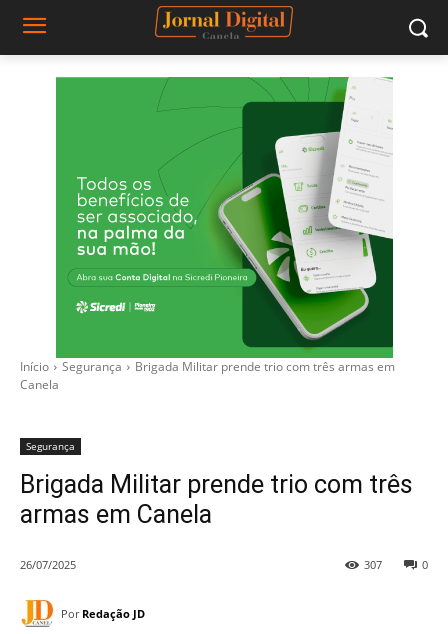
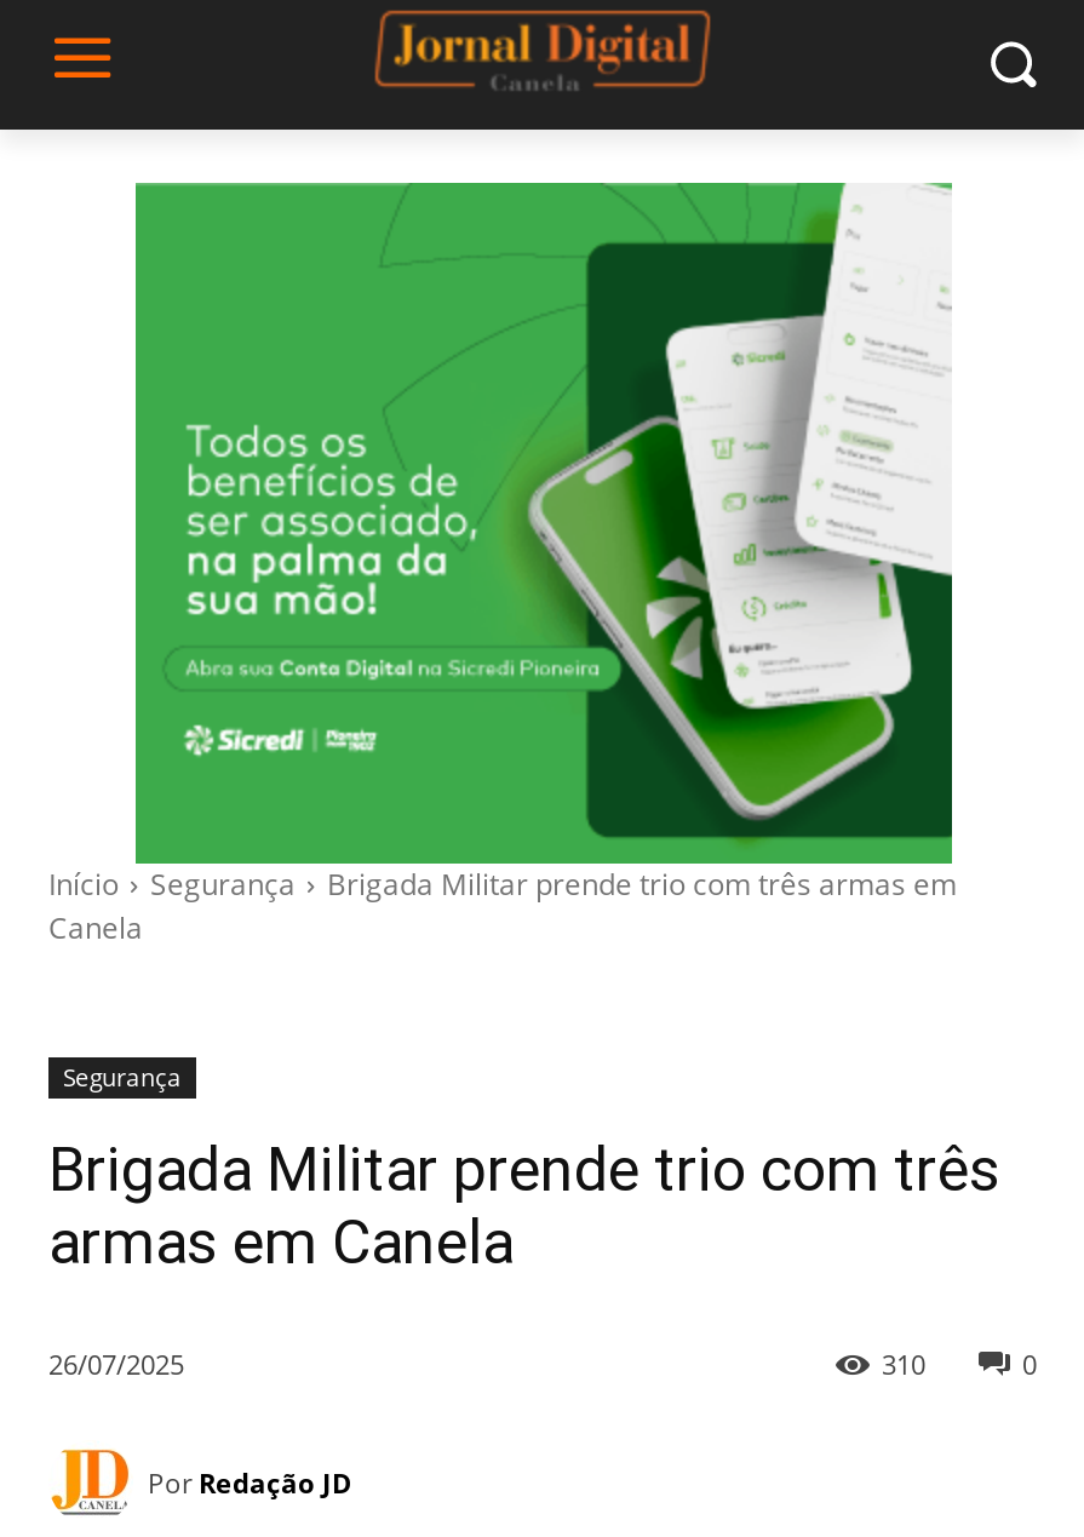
- 307
+ 310
